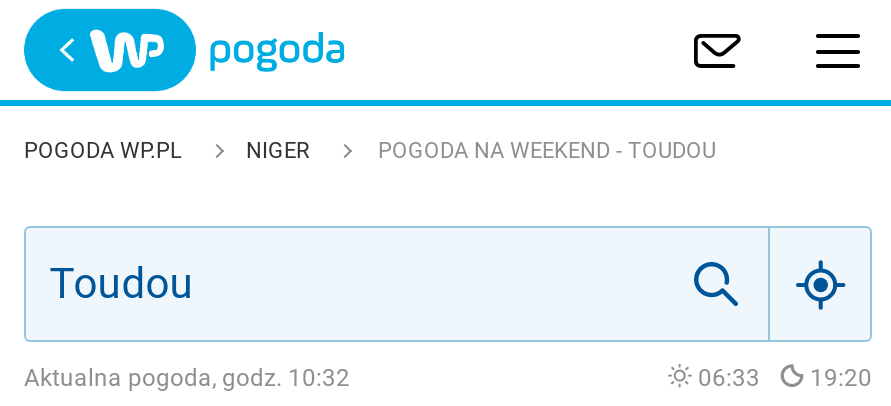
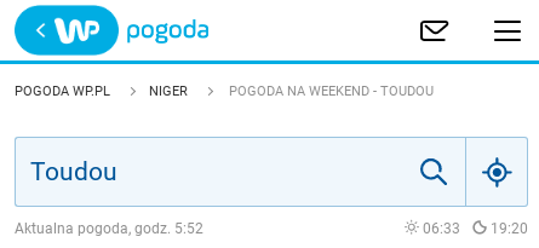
- Aktualna pogoda, godz. 10:32
+ Aktualna pogoda, godz. 5:52
